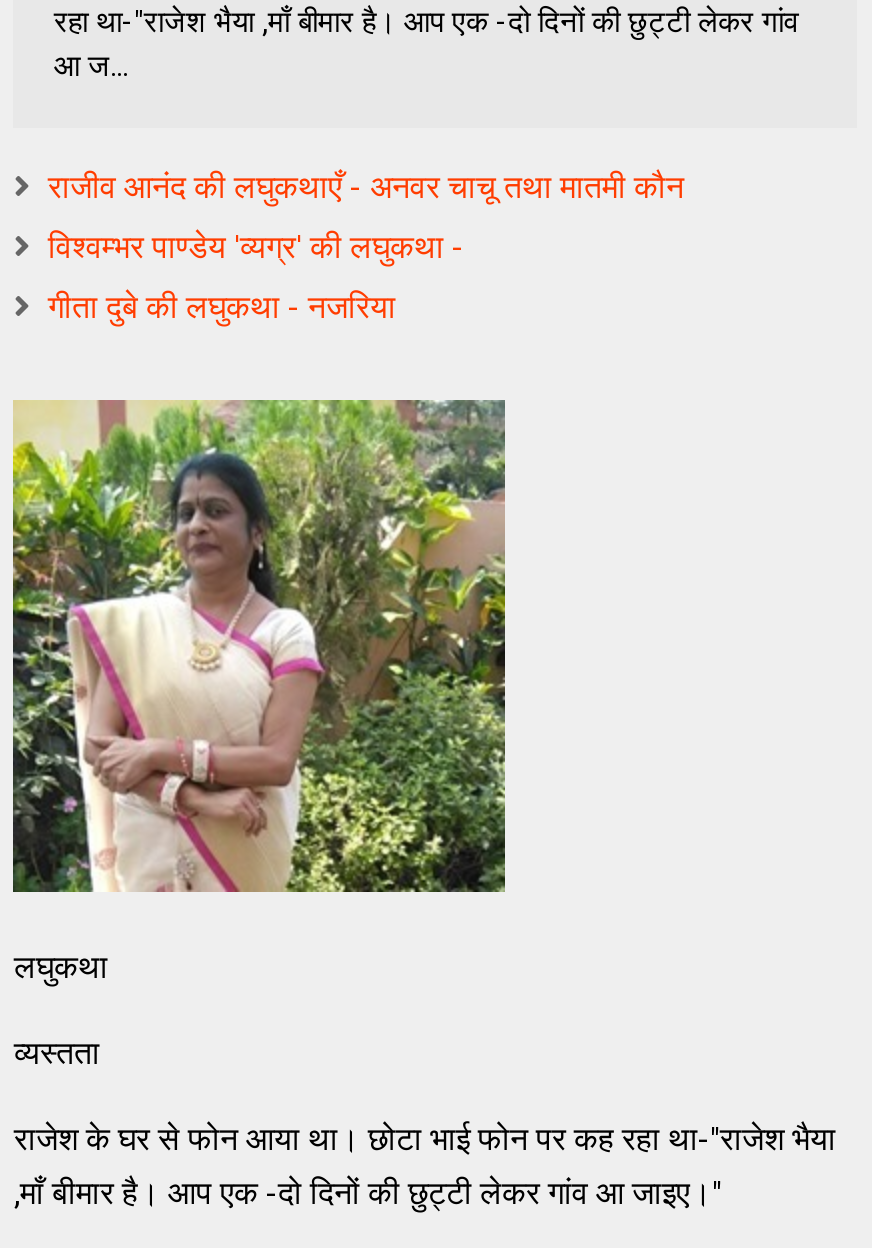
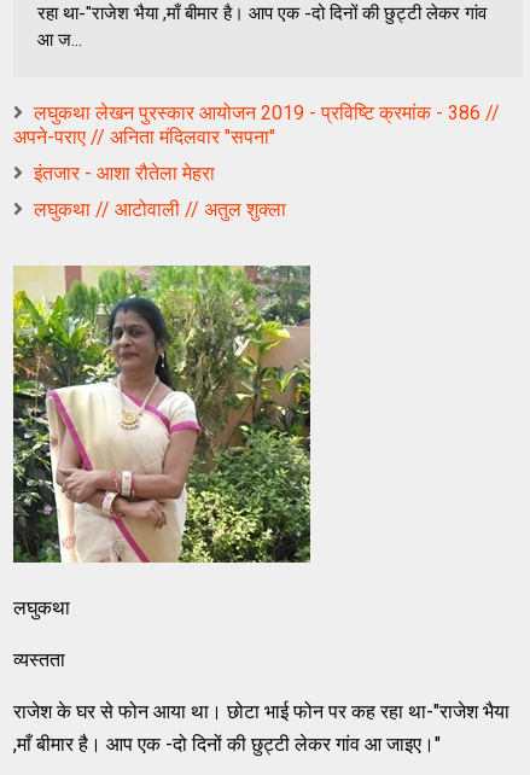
- राजीव आनंद की लघुकथाएँ - अनवर चाचू तथा मातमी कौन
+ लघुकथा लेखन पुरस्कार आयोजन 2019 - प्रविष्टि क्रमांक - 386 //
+ अपने-पराए // अनिता मंदिलवार "सपना"

- विश्वम्भर पाण्डेय 'व्यग्र' की लघुकथा -
+ इंतजार - आशा रौतेला मेहरा

- गीता दुबे की लघुकथा - नजरिया
+ लघुकथा // आटोवाली // अतुल शुक्ला
